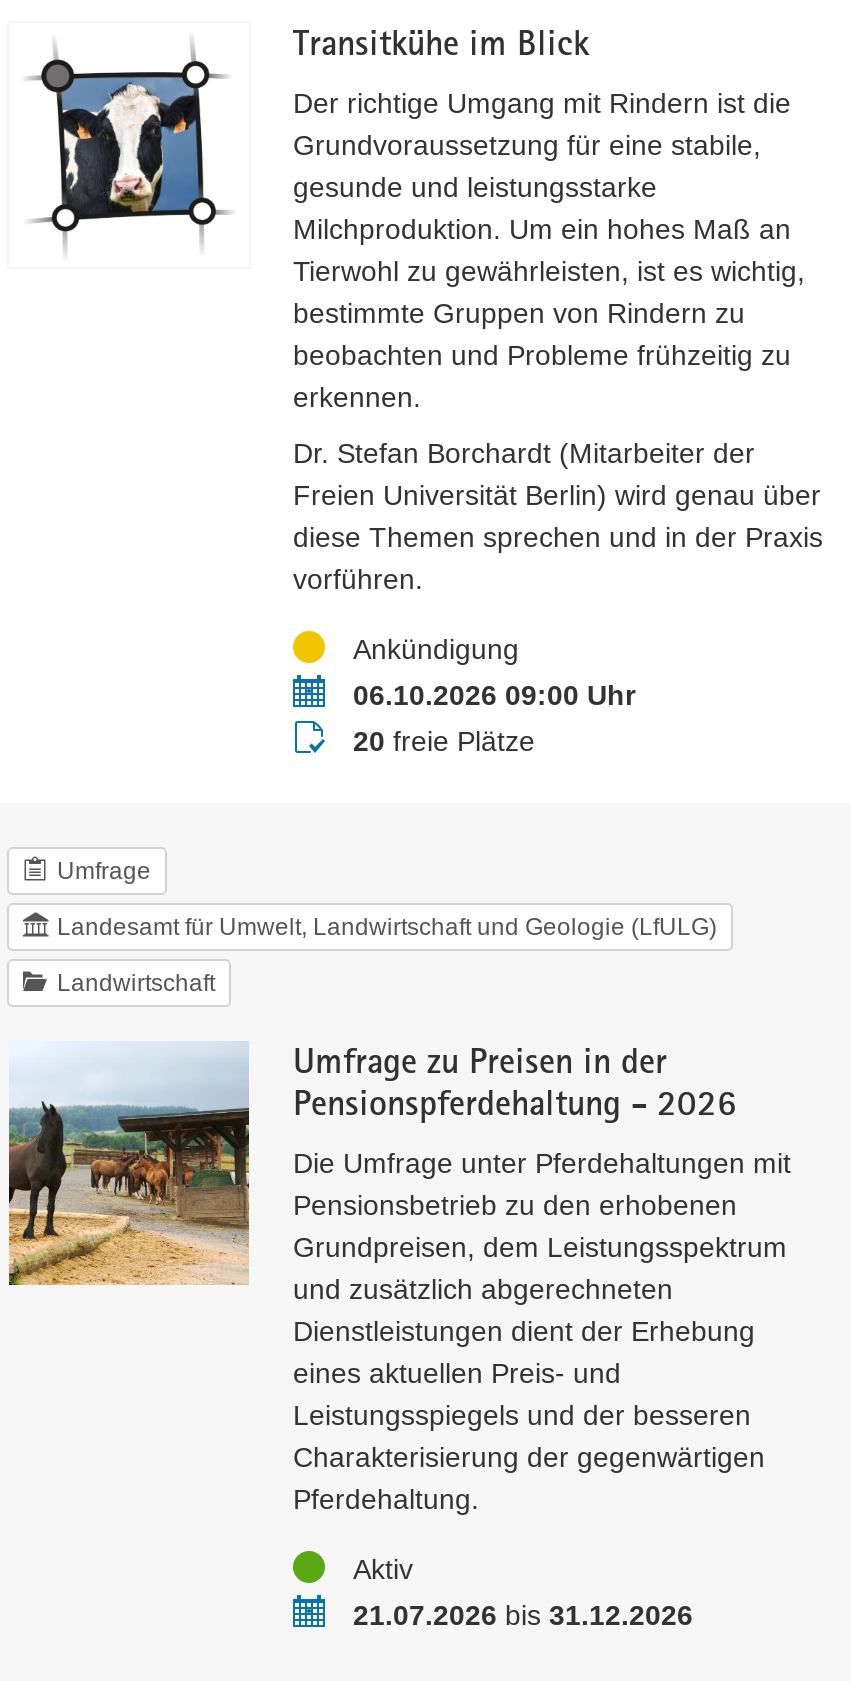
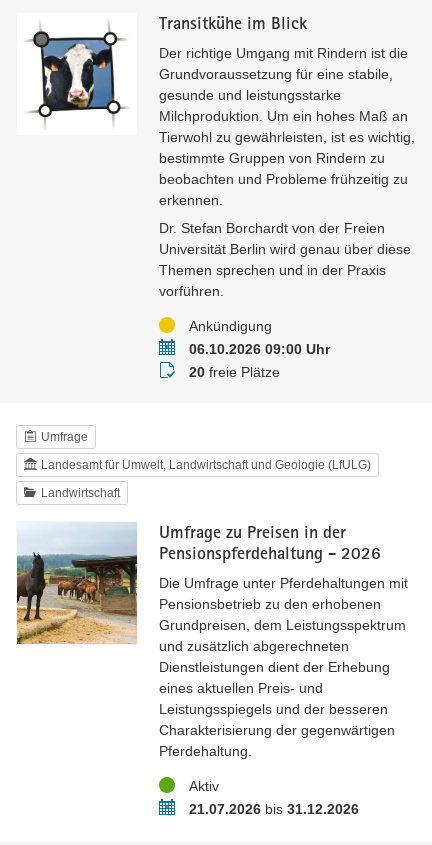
- Dr. Stefan Borchardt (Mitarbeiter der
- Freien Universität Berlin) wird genau über
- diese Themen sprechen und in der Praxis
+ Dr. Stefan Borchardt von der Freien
+ Universität Berlin wird genau über diese
+ Themen sprechen und in der Praxis
